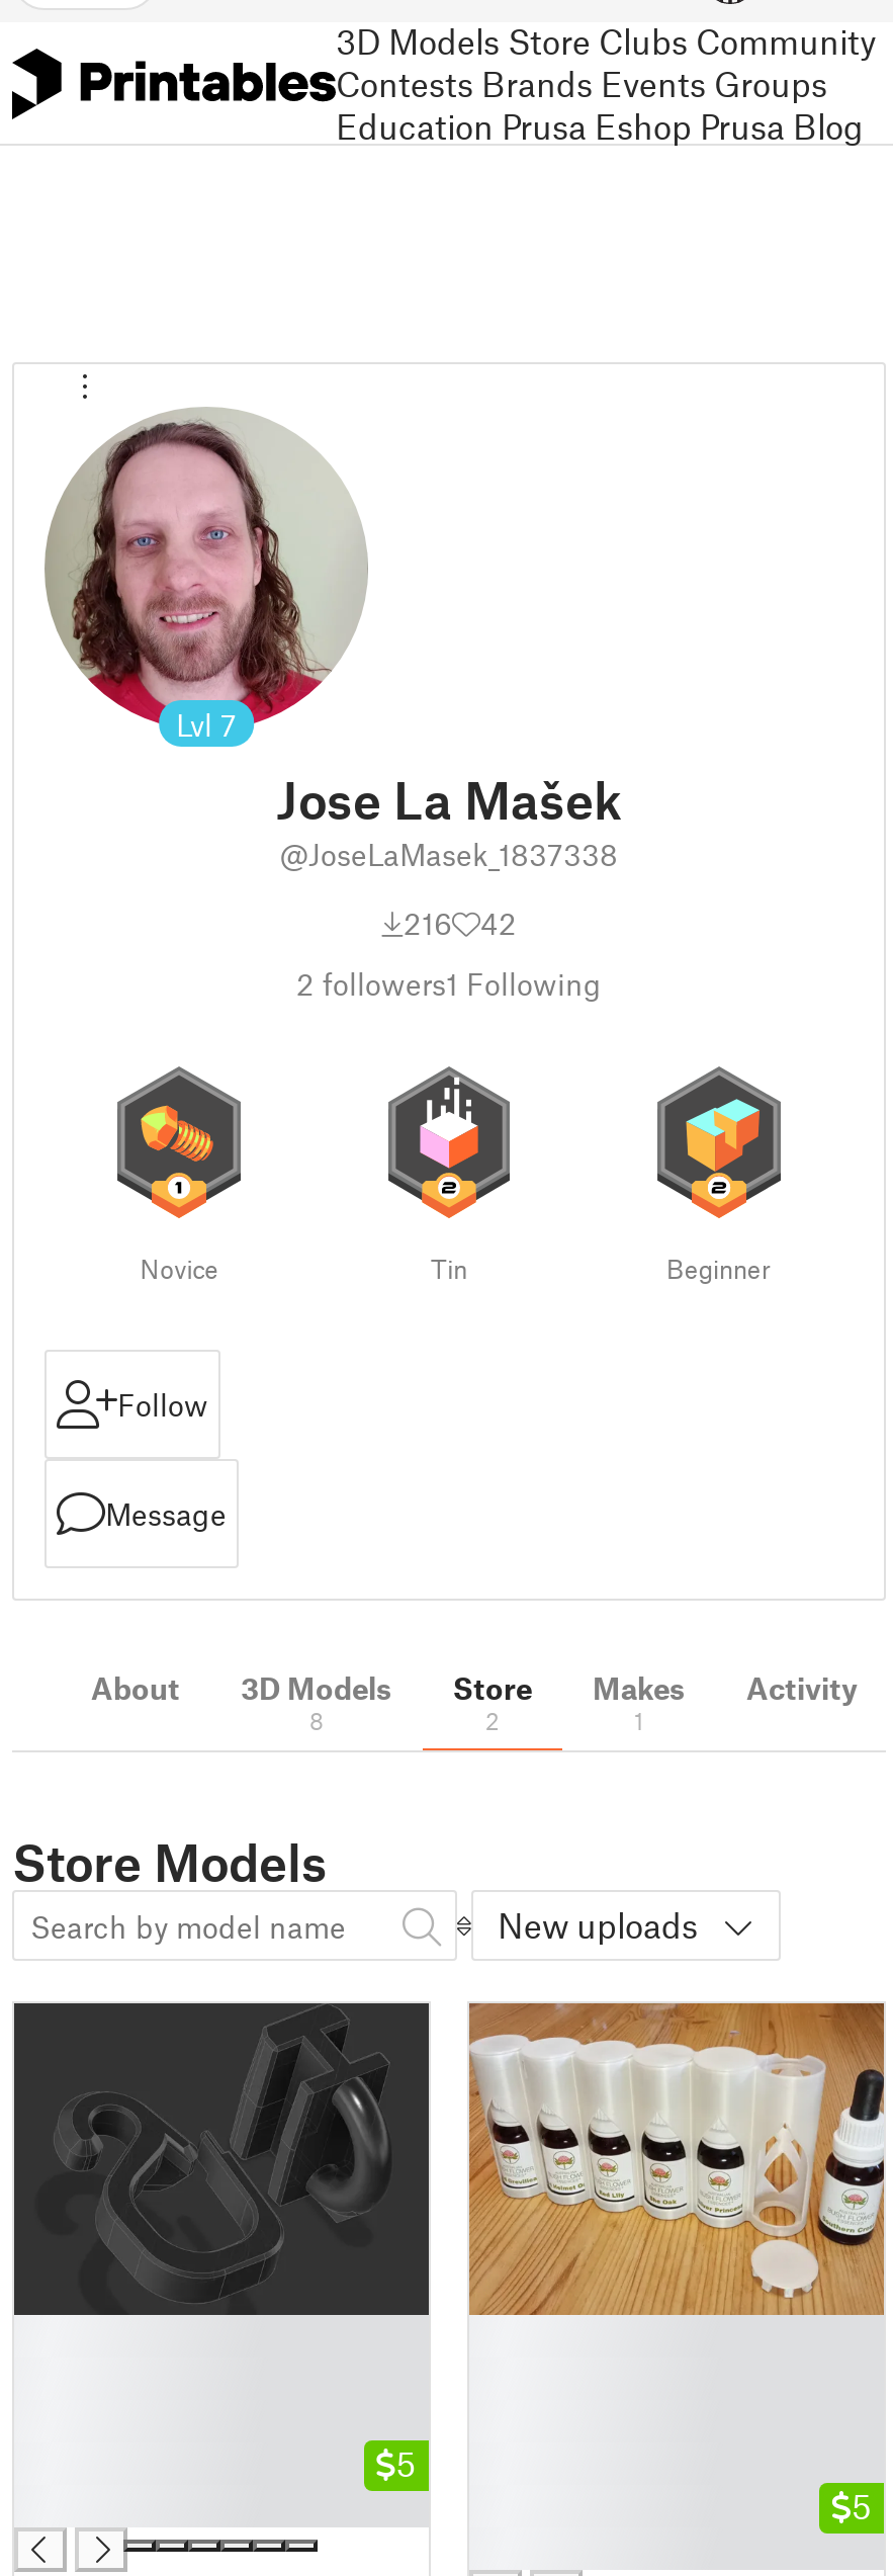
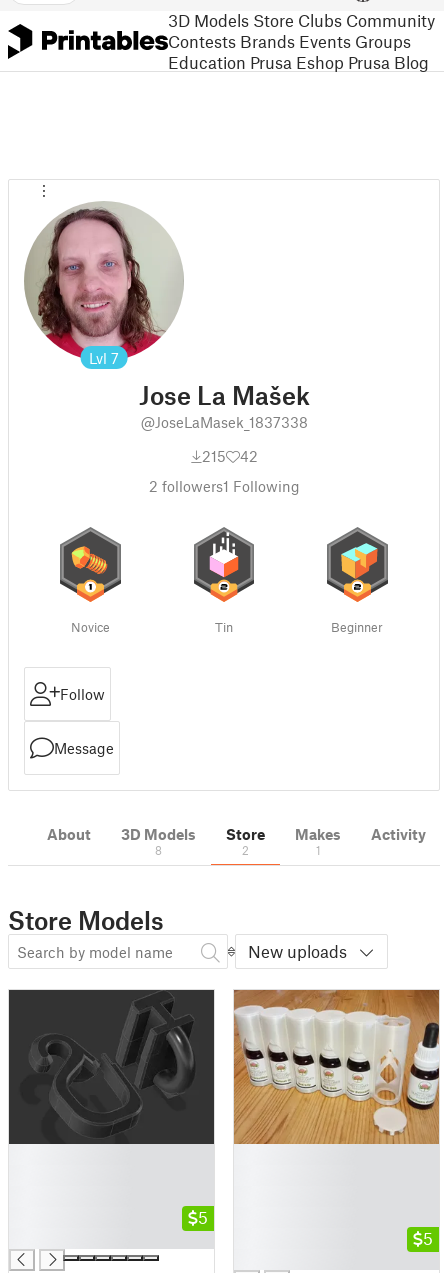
- 216 42
+ 215 42
